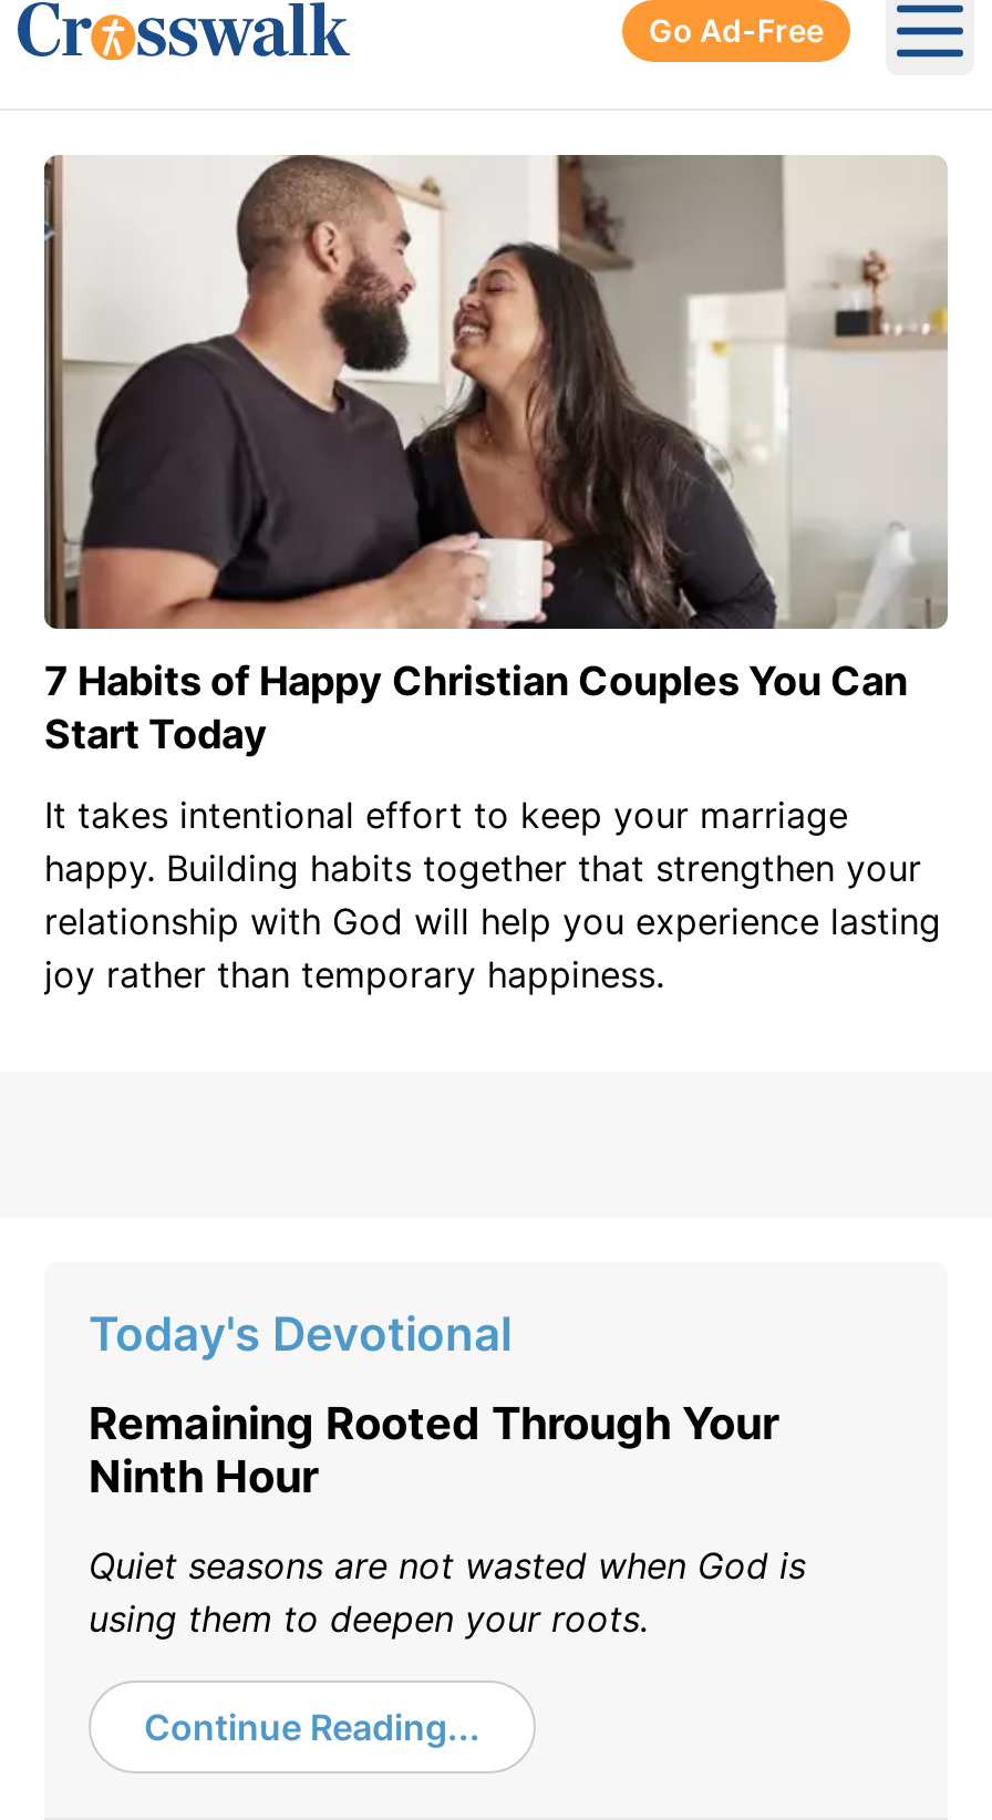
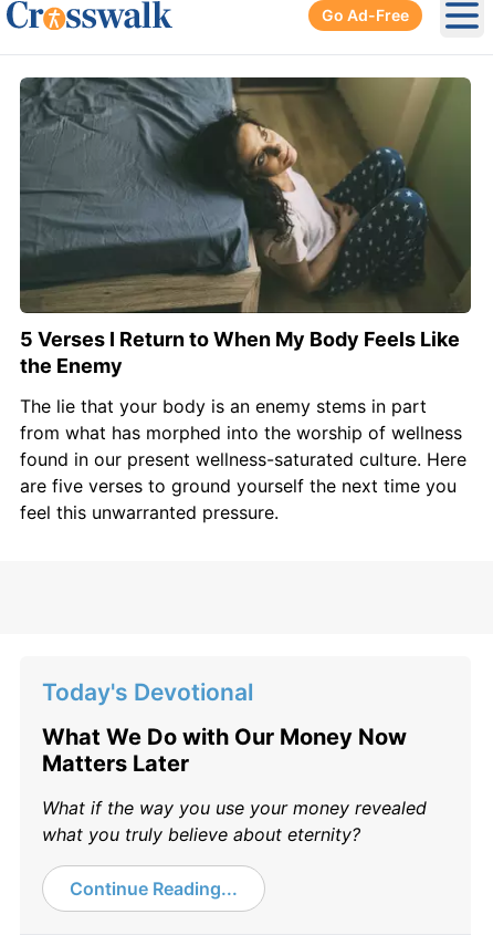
- [image]
- 7 Habits of Happy Christian Couples You Can
- Start Today
+ [image]
+ 5 Verses I Return to When My Body Feels Like
+ the Enemy

- It takes intentional effort to keep your marriage
- happy. Building habits together that strengthen your
- relationship with God will help you experience lasting
- joy rather than temporary happiness.
+ The lie that your body is an enemy stems in part
+ from what has morphed into the worship of wellness
+ found in our present wellness-saturated culture. Here
+ are five verses to ground yourself the next time you
+ feel this unwarranted pressure.

- Remaining Rooted Through Your
- Ninth Hour
+ What We Do with Our Money Now
+ Matters Later

- Quiet seasons are not wasted when God is
- using them to deepen your roots.
+ What if the way you use your money revealed
+ what you truly believe about eternity?
